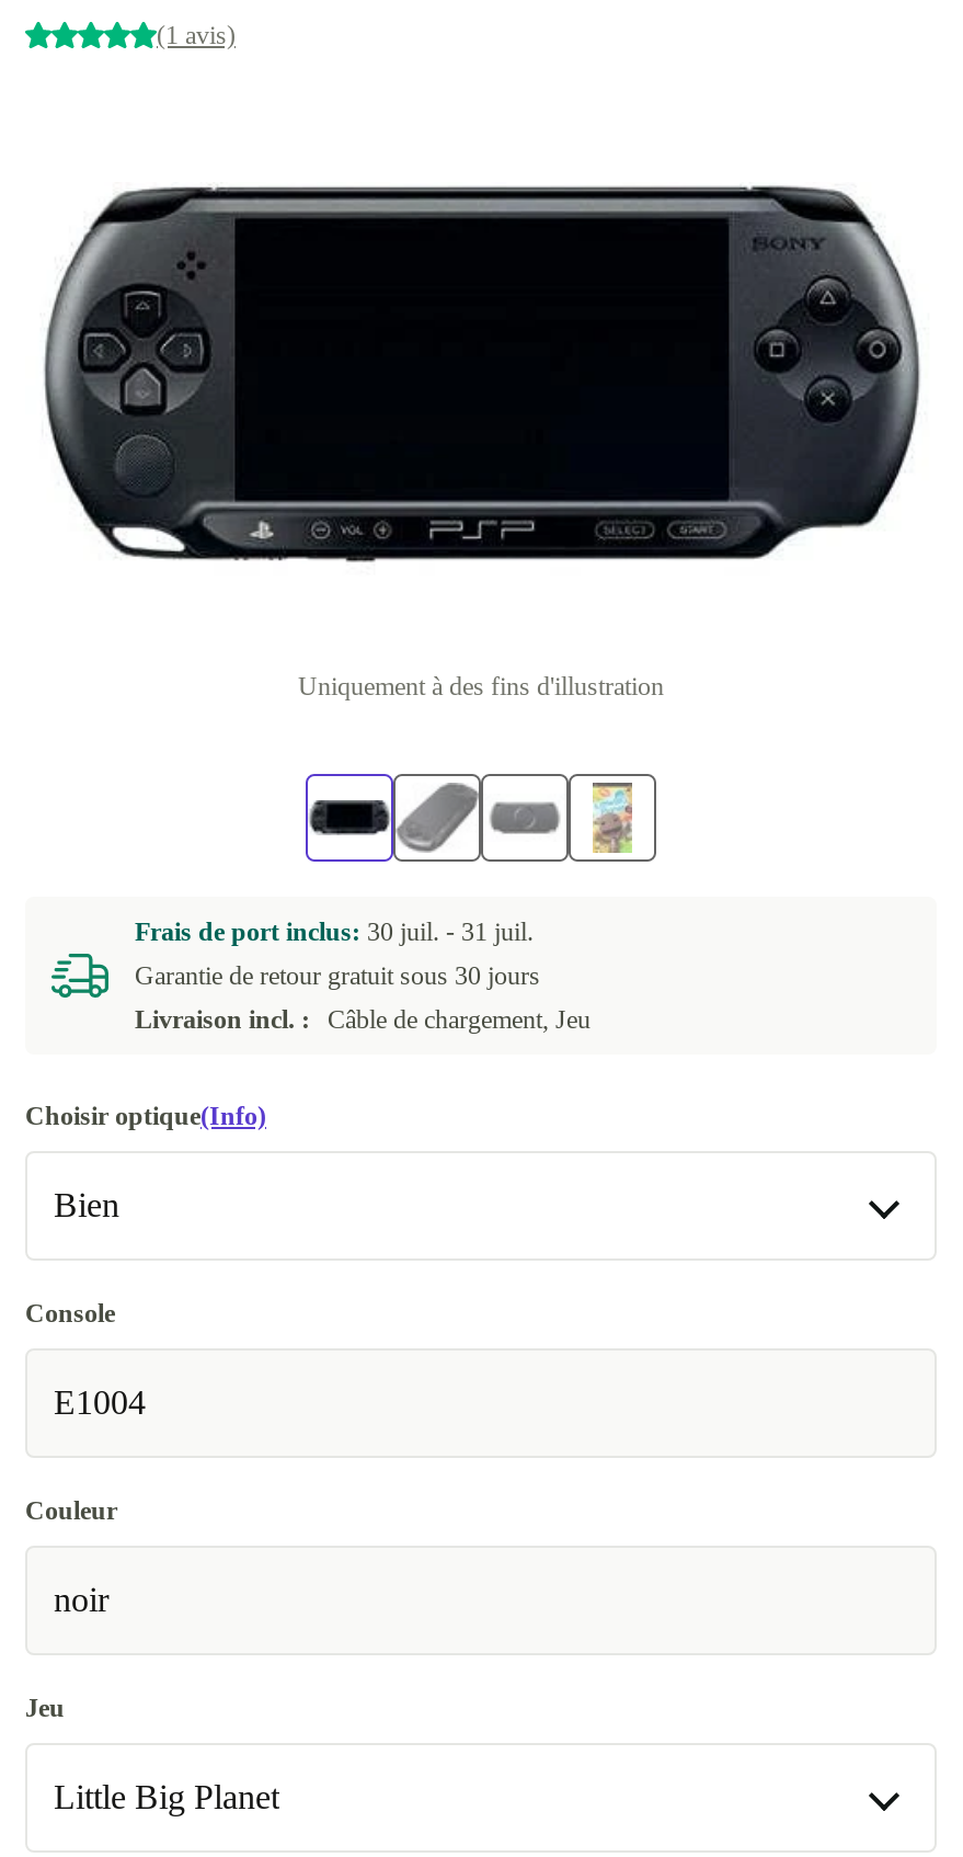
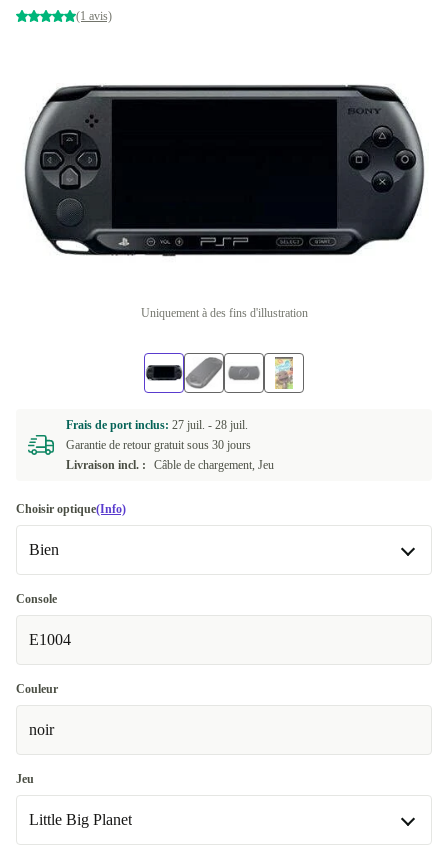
- Frais de port inclus: 30 juil. - 31 juil.
+ Frais de port inclus: 27 juil. - 28 juil.
